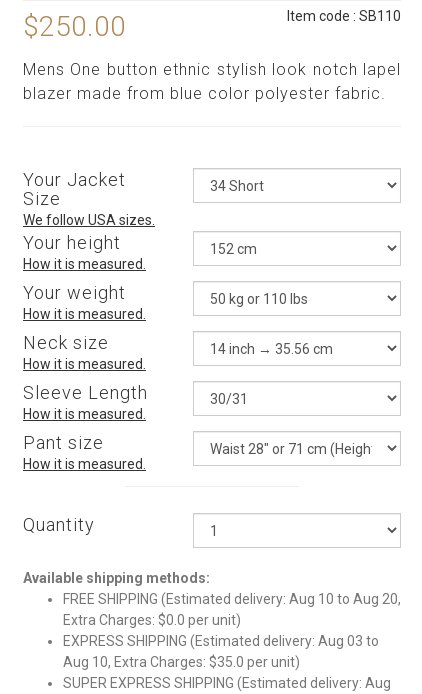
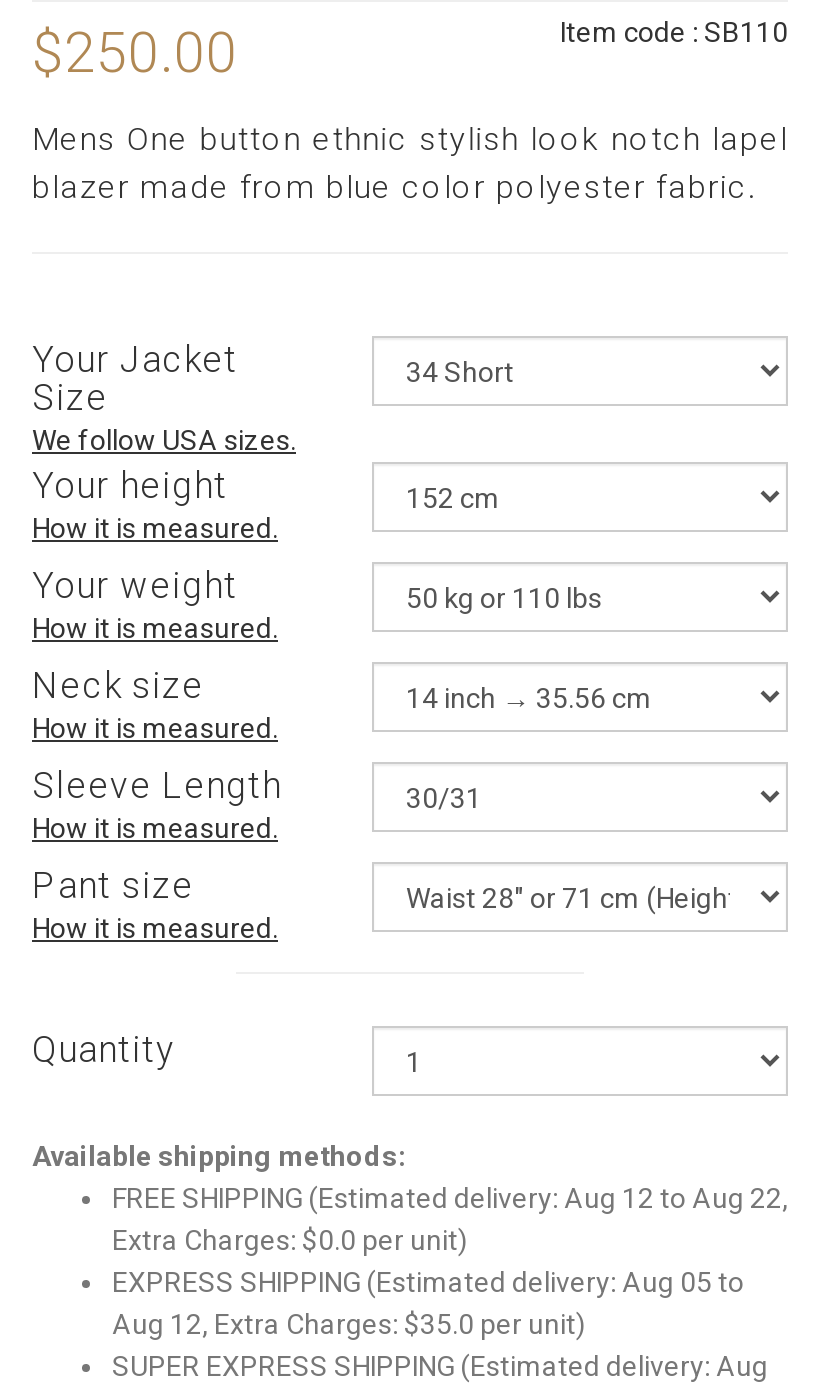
- FREE SHIPPING (Estimated delivery: Aug 10 to Aug 20,
+ FREE SHIPPING (Estimated delivery: Aug 12 to Aug 22,

- EXPRESS SHIPPING (Estimated delivery: Aug 03 to
+ EXPRESS SHIPPING (Estimated delivery: Aug 05 to

- Aug 10, Extra Charges: $35.0 per unit)
+ Aug 12, Extra Charges: $35.0 per unit)
